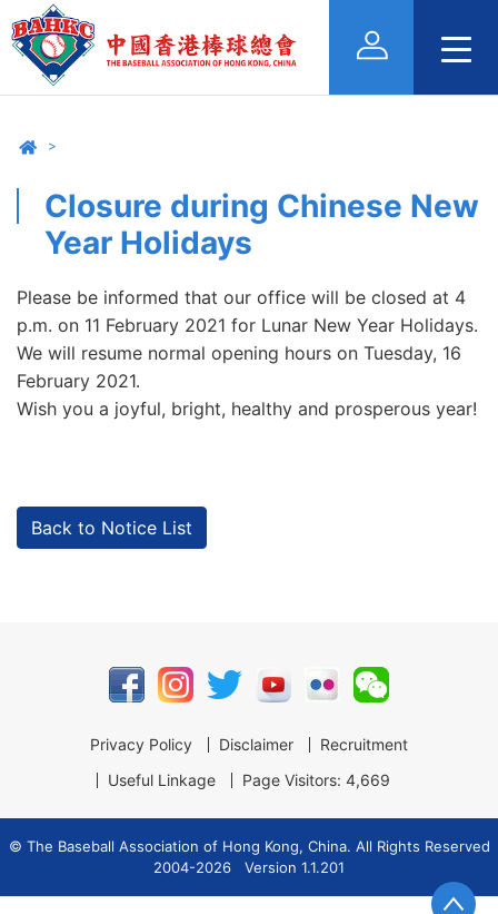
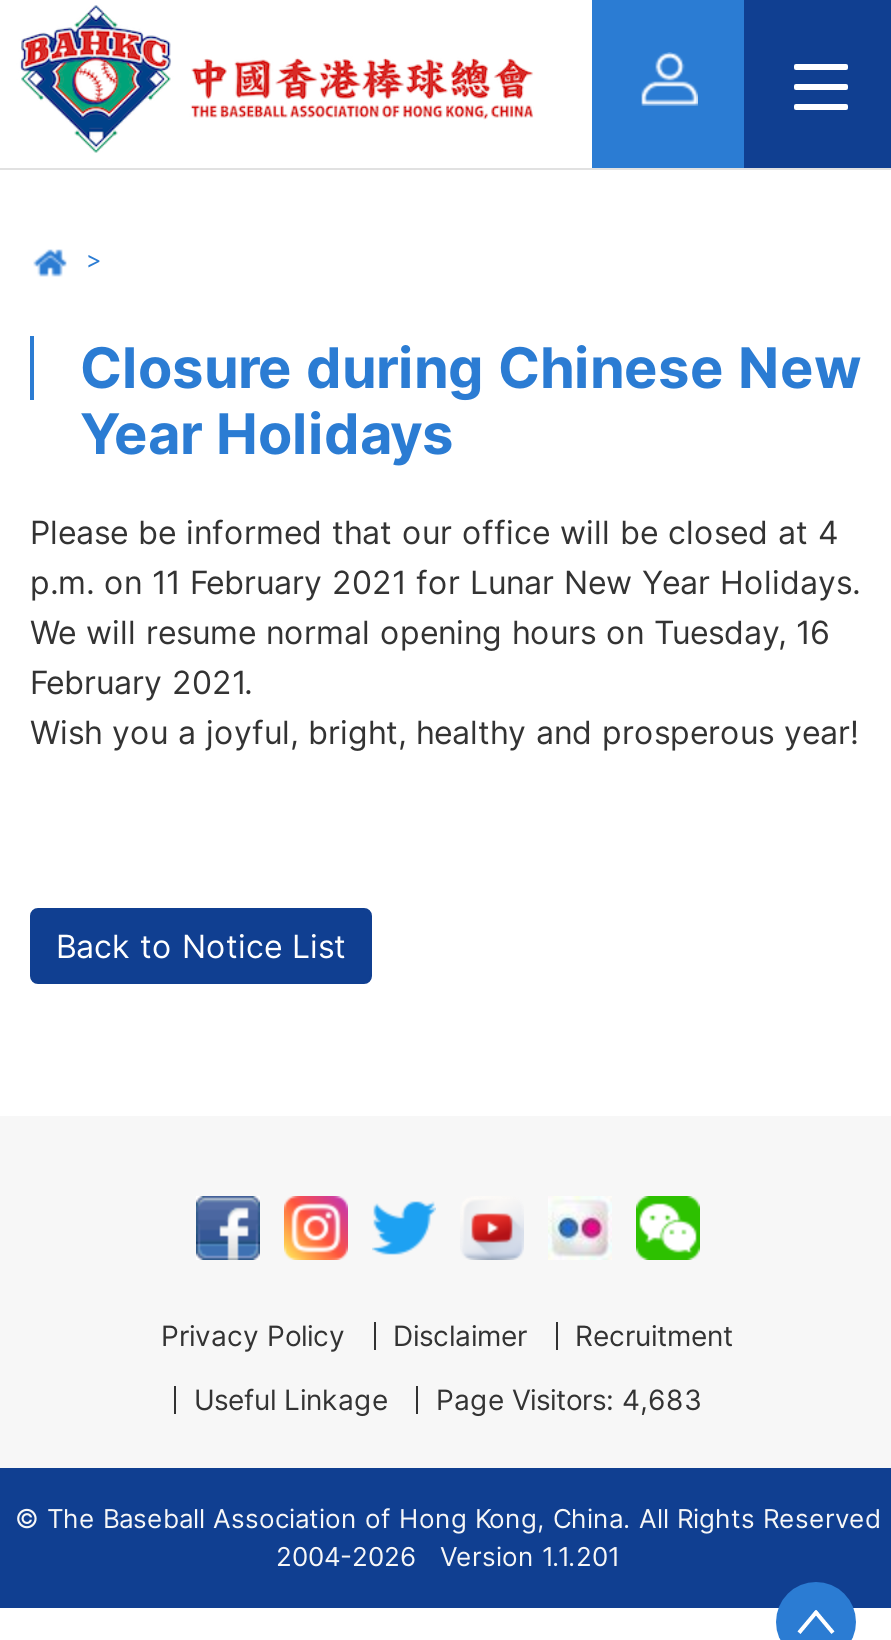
- Page Visitors: 4,669
+ Page Visitors: 4,683
